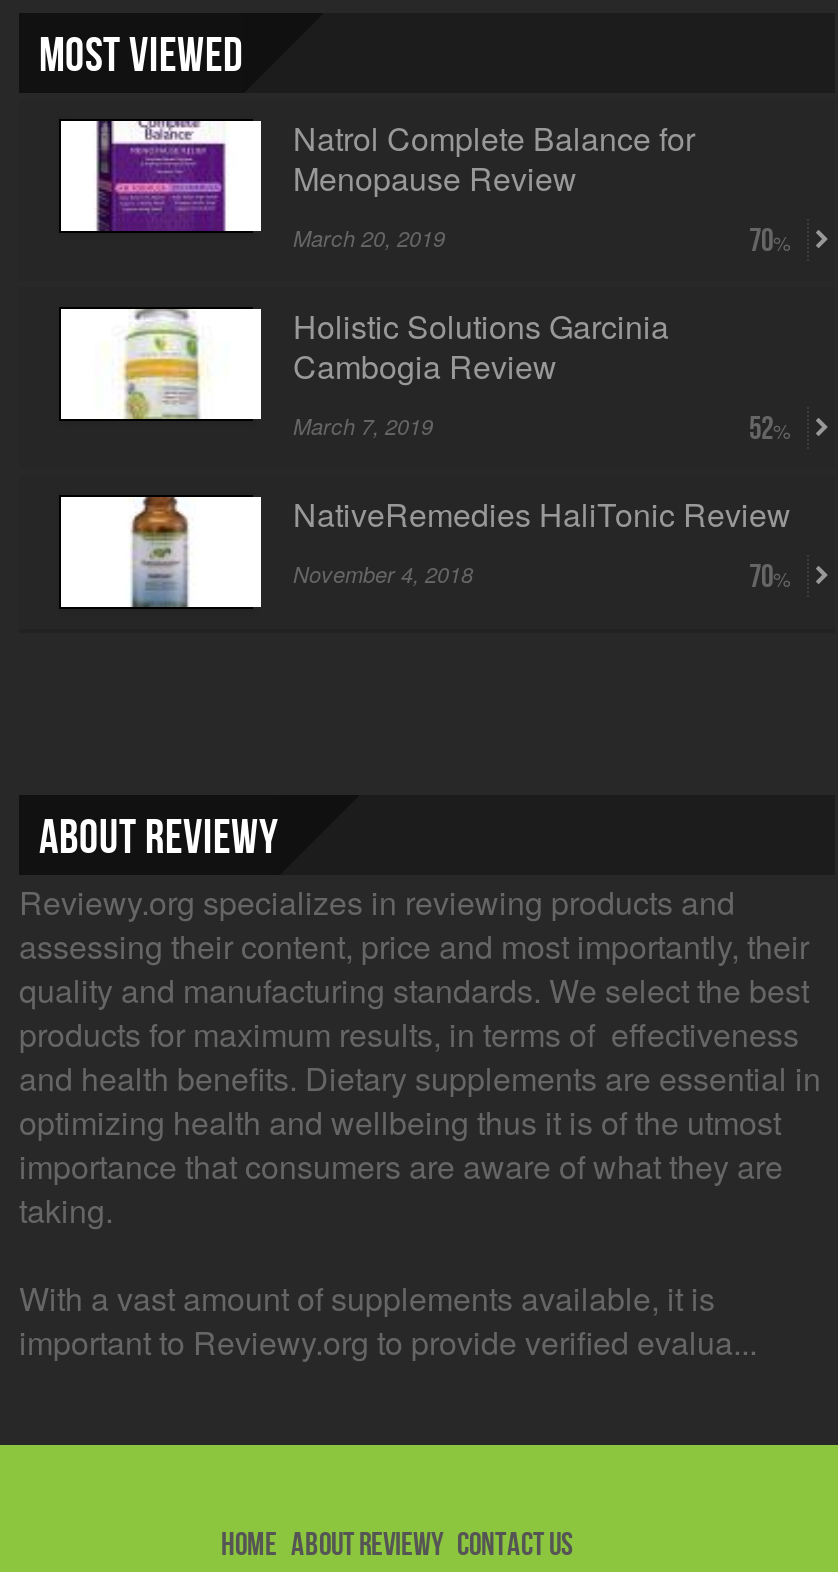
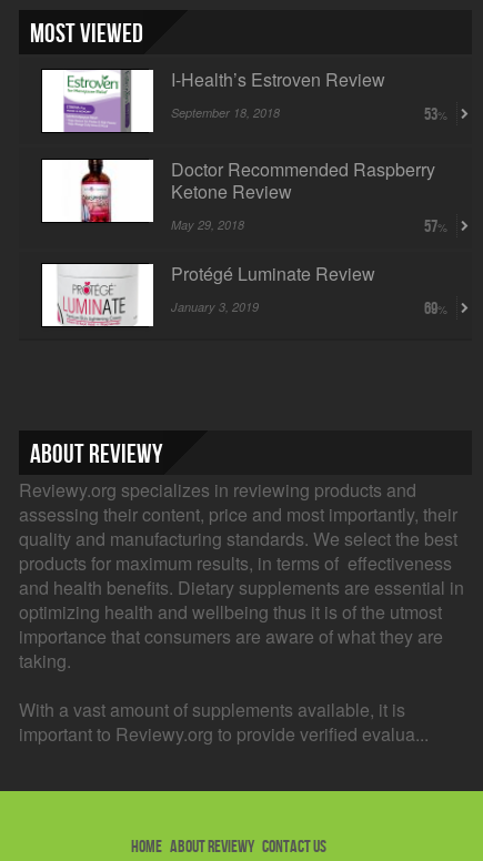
- [image]
- Natrol Complete Balance for
- Menopause Review
+ [image]
+ I-Health’s Estroven Review

- March 20, 2019
- 70
+ September 18, 2018
+ 53

- [image]
+ [image]

- Holistic Solutions Garcinia
- Cambogia Review
+ Doctor Recommended Raspberry
+ Ketone Review

- March 7, 2019
- 52
+ May 29, 2018
+ 57

- [image]
- NativeRemedies HaliTonic Review
+ [image]
+ Protégé Luminate Review

- November 4, 2018
- 70
+ January 3, 2019
+ 69
